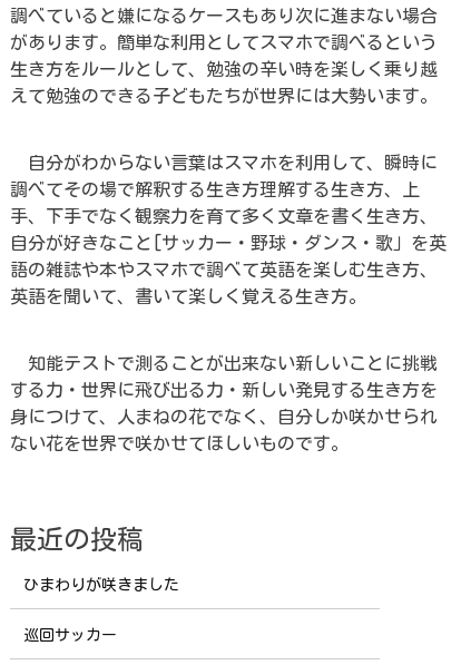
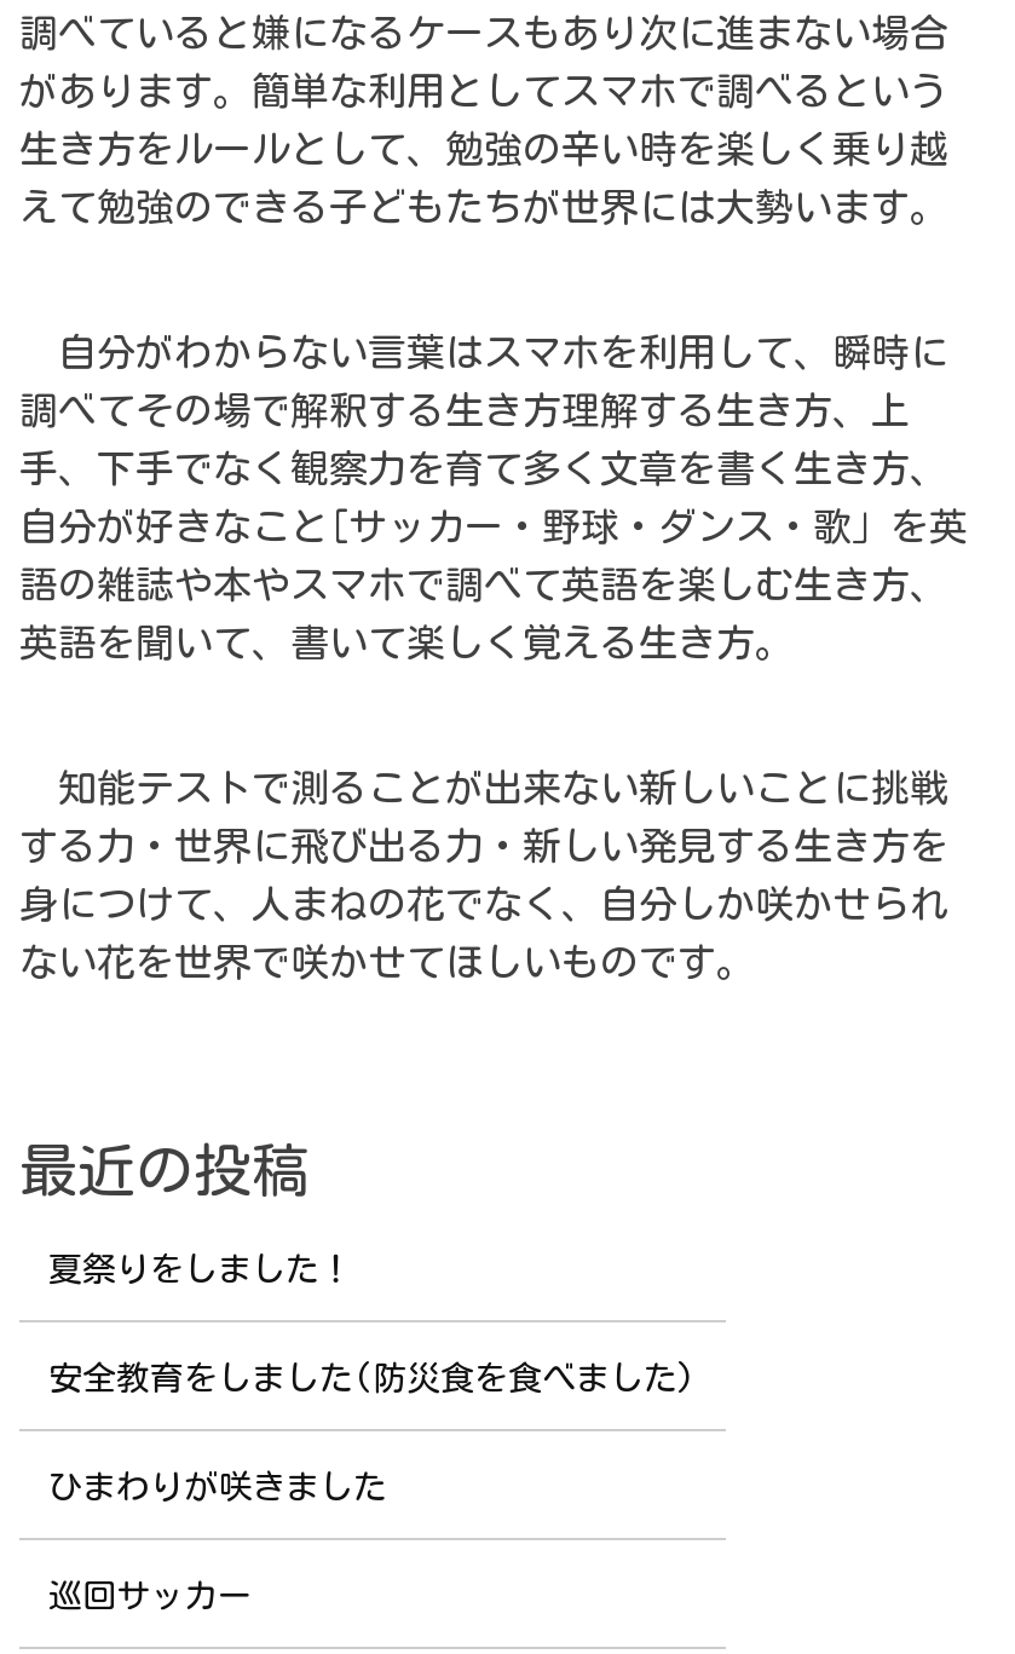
+ 夏祭りをしました！
+ 安全教育をしました(防災食を食べました)
